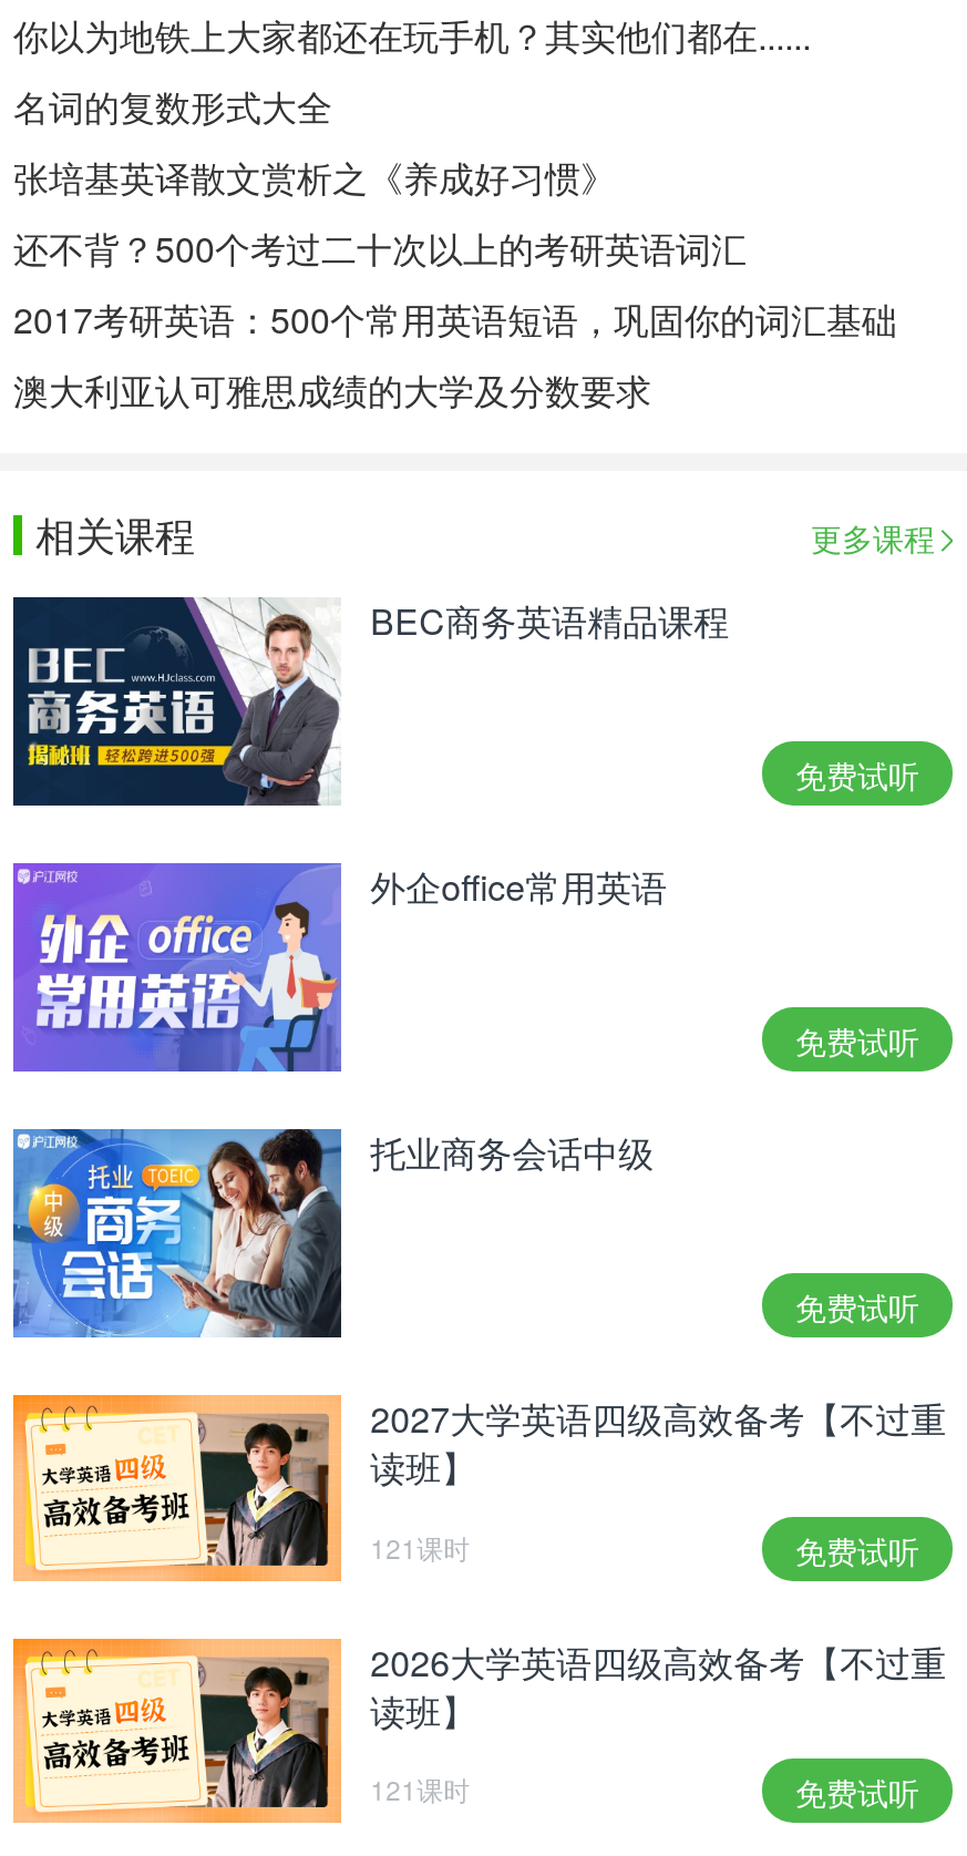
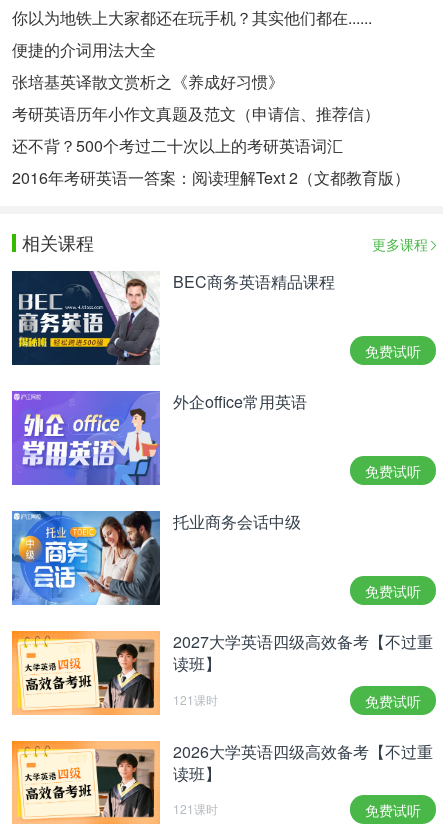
- 名词的复数形式大全
+ 便捷的介词用法大全

+ 考研英语历年小作文真题及范文（申请信、推荐信）

moved down: 还不背？500个考过二十次以上的考研英语词汇

- 2017考研英语：500个常用英语短语，巩固你的词汇基础
- 澳大利亚认可雅思成绩的大学及分数要求
+ 2016年考研英语一答案：阅读理解Text 2（文都教育版）
